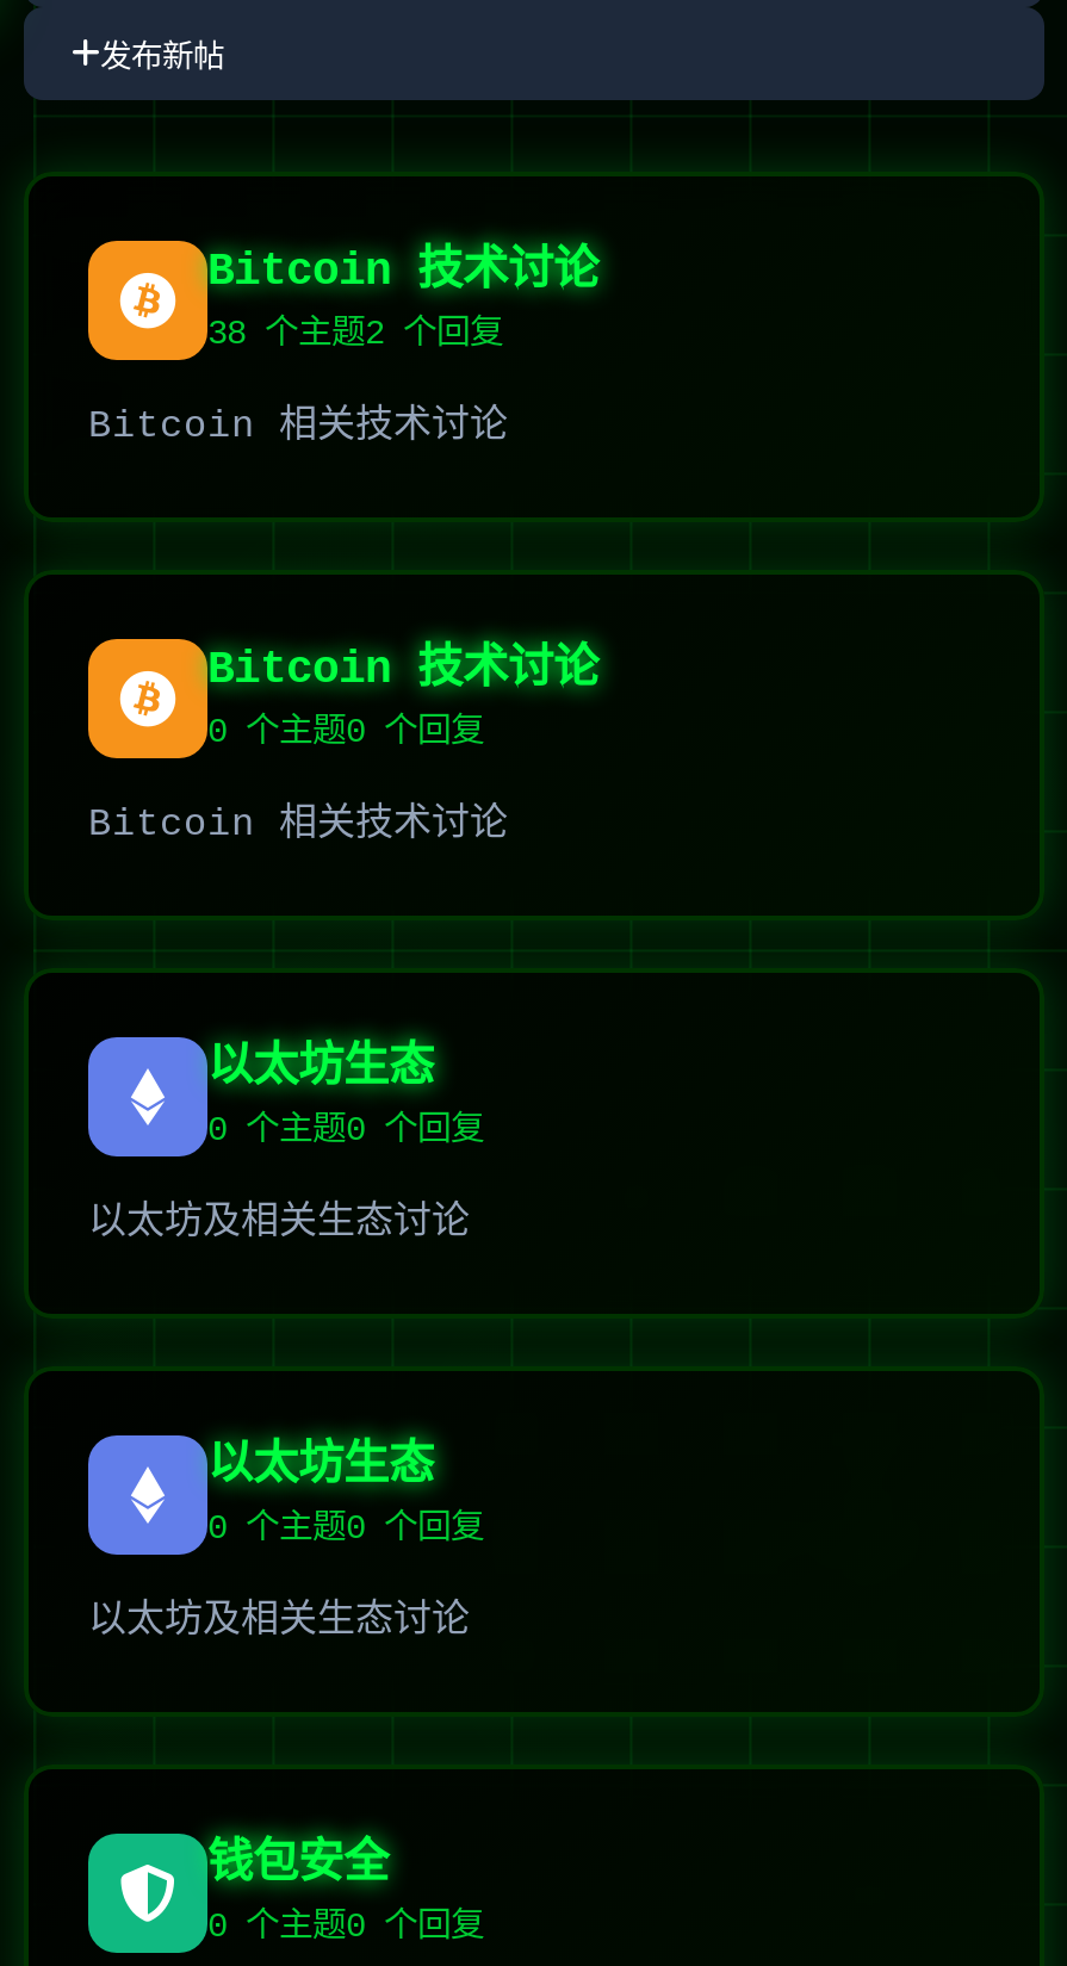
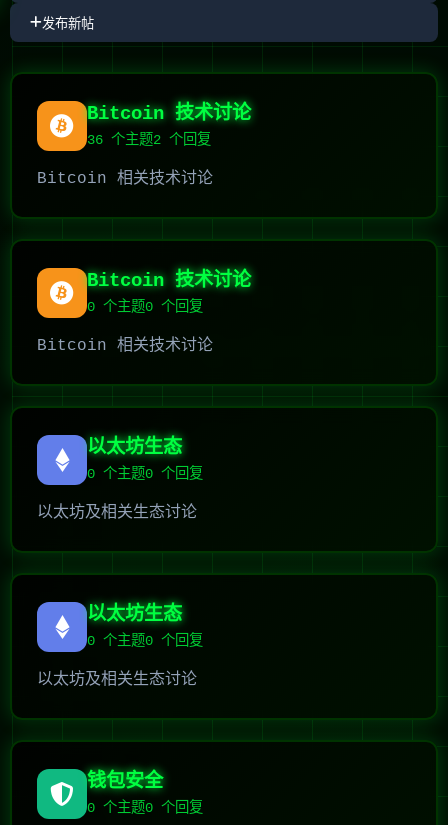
- 38个主题2 个回复
+ 36个主题2 个回复
